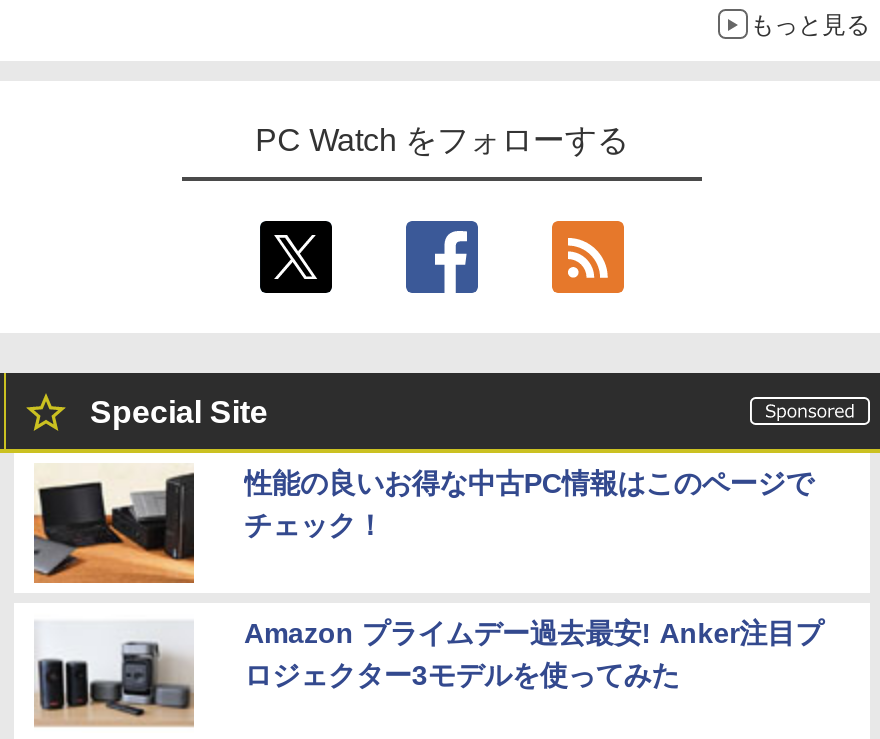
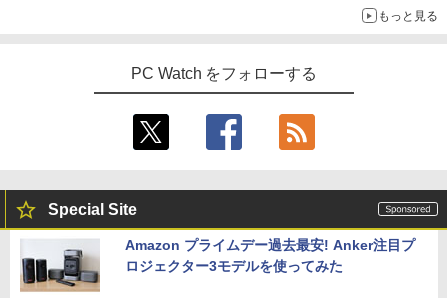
- [image]
- 性能の良いお得な中古PC情報はこのページで
- チェック！
